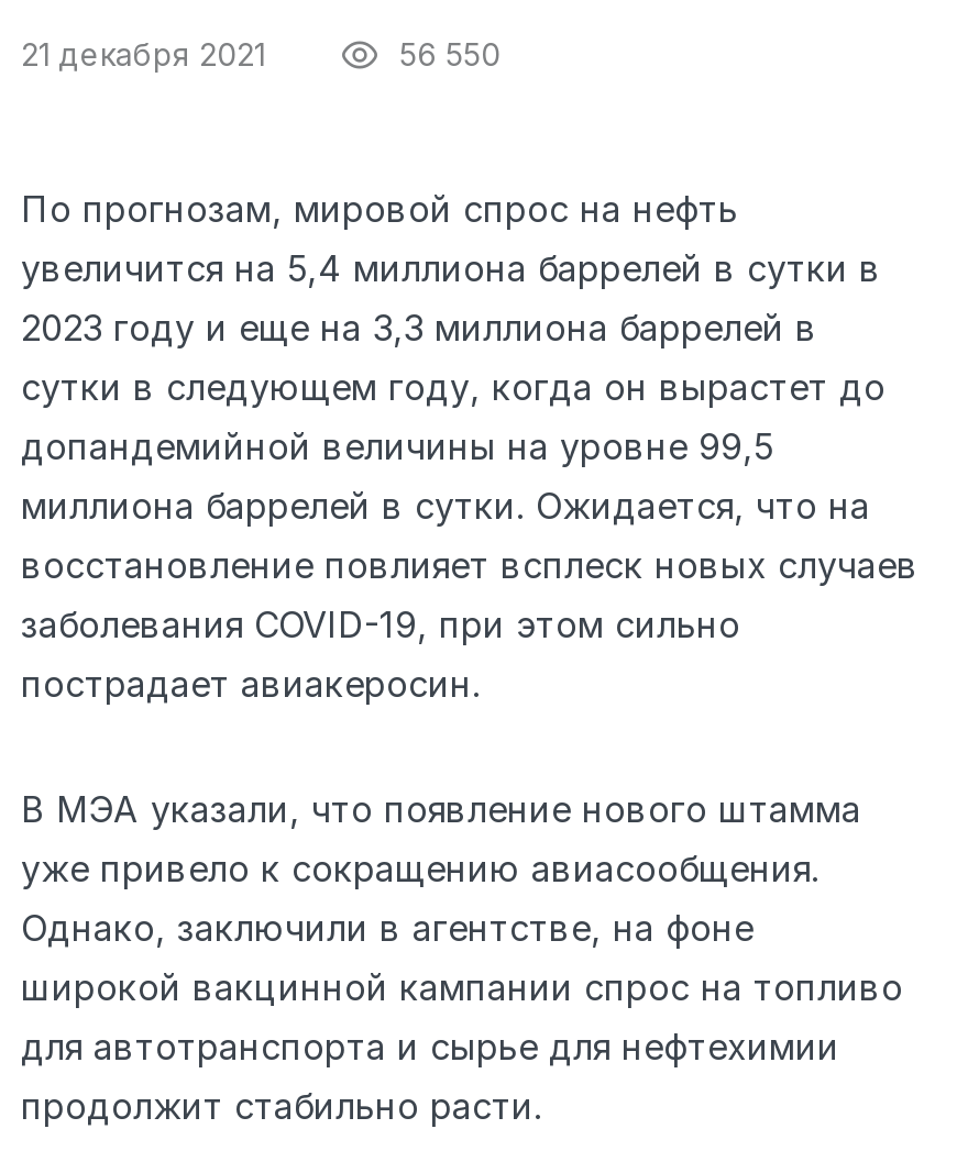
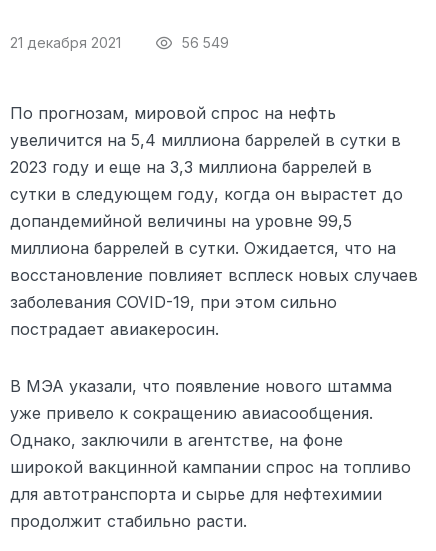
- 56 550
+ 56 549
